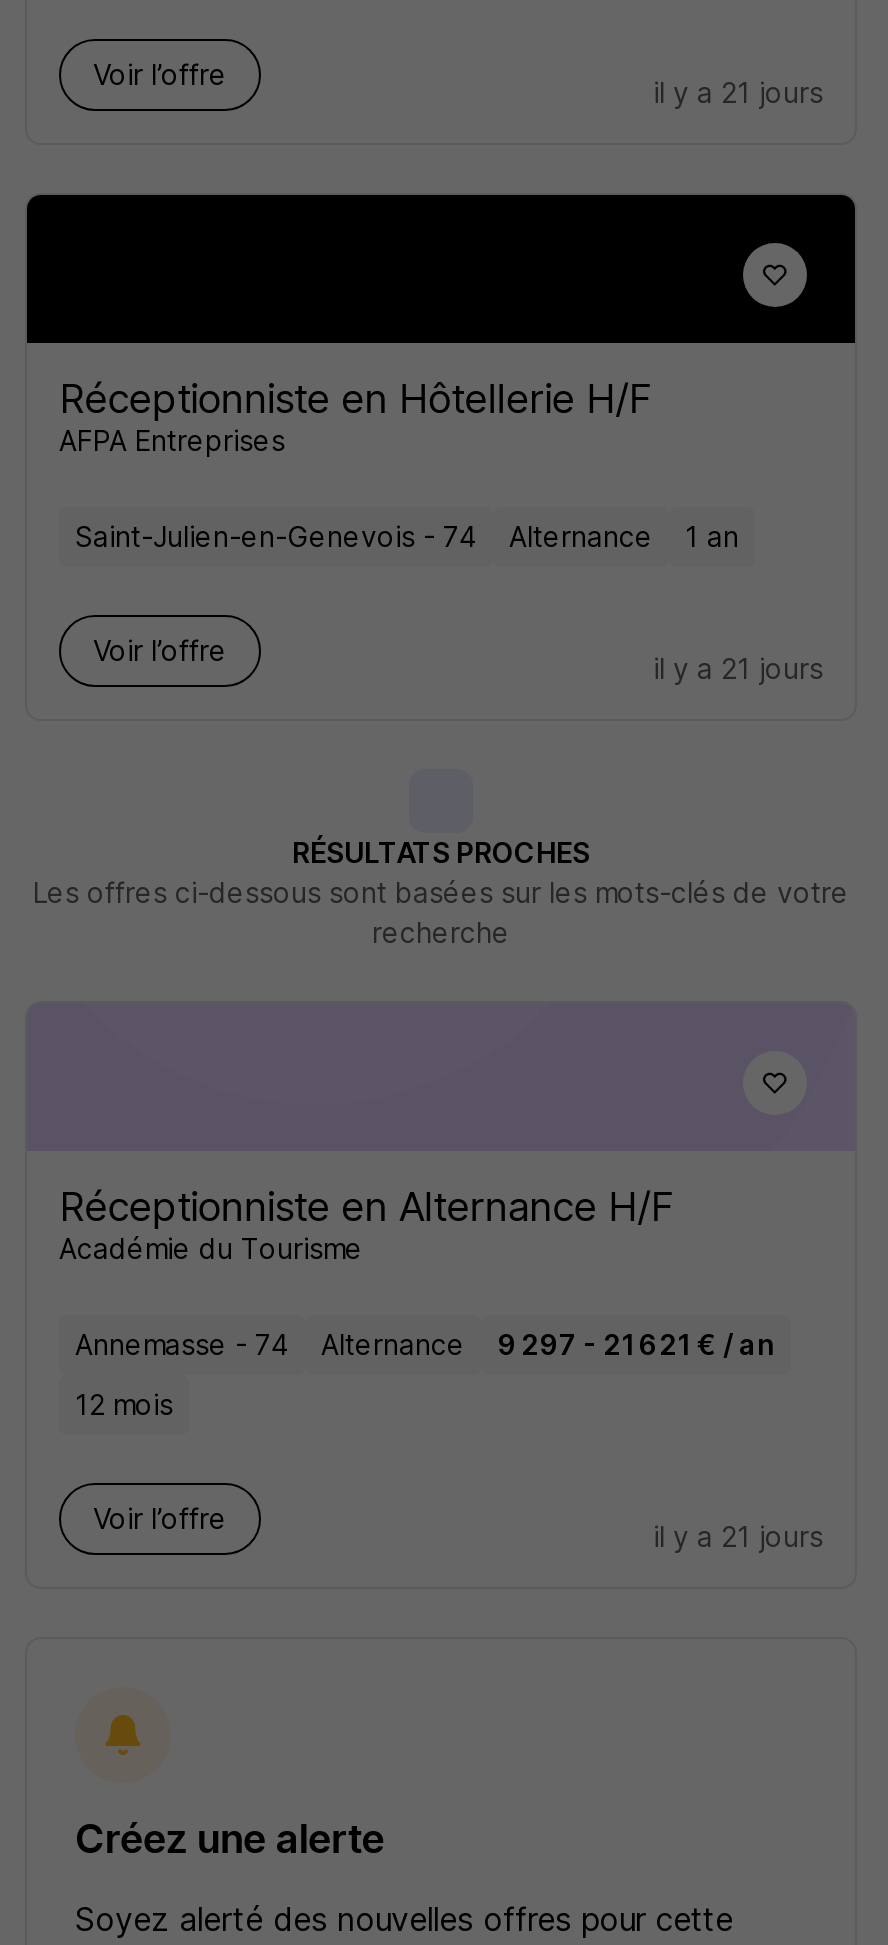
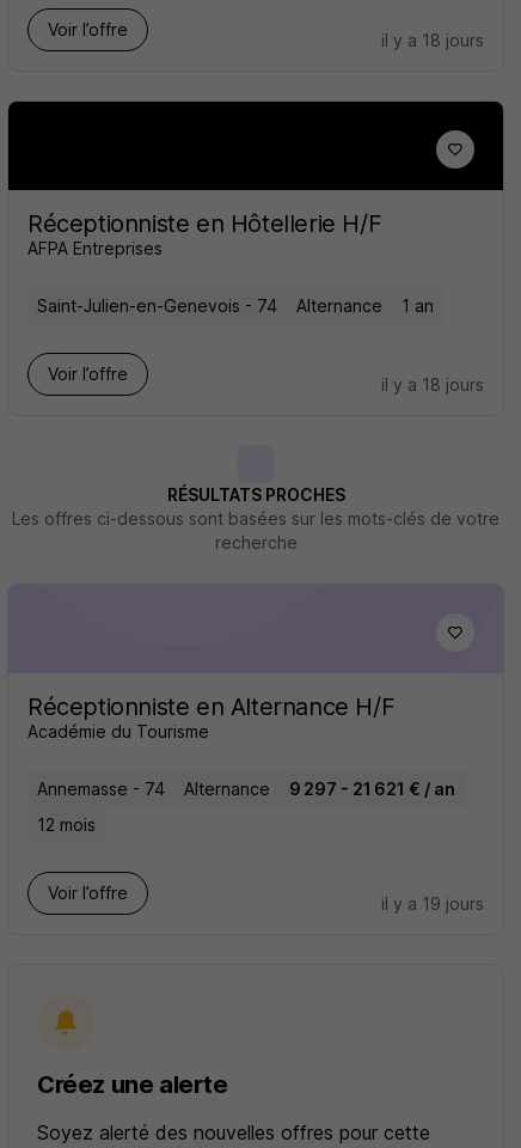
- il y a 21 jours
+ il y a 18 jours

- il y a 21 jours
+ il y a 18 jours

- il y a 21 jours
+ il y a 19 jours
